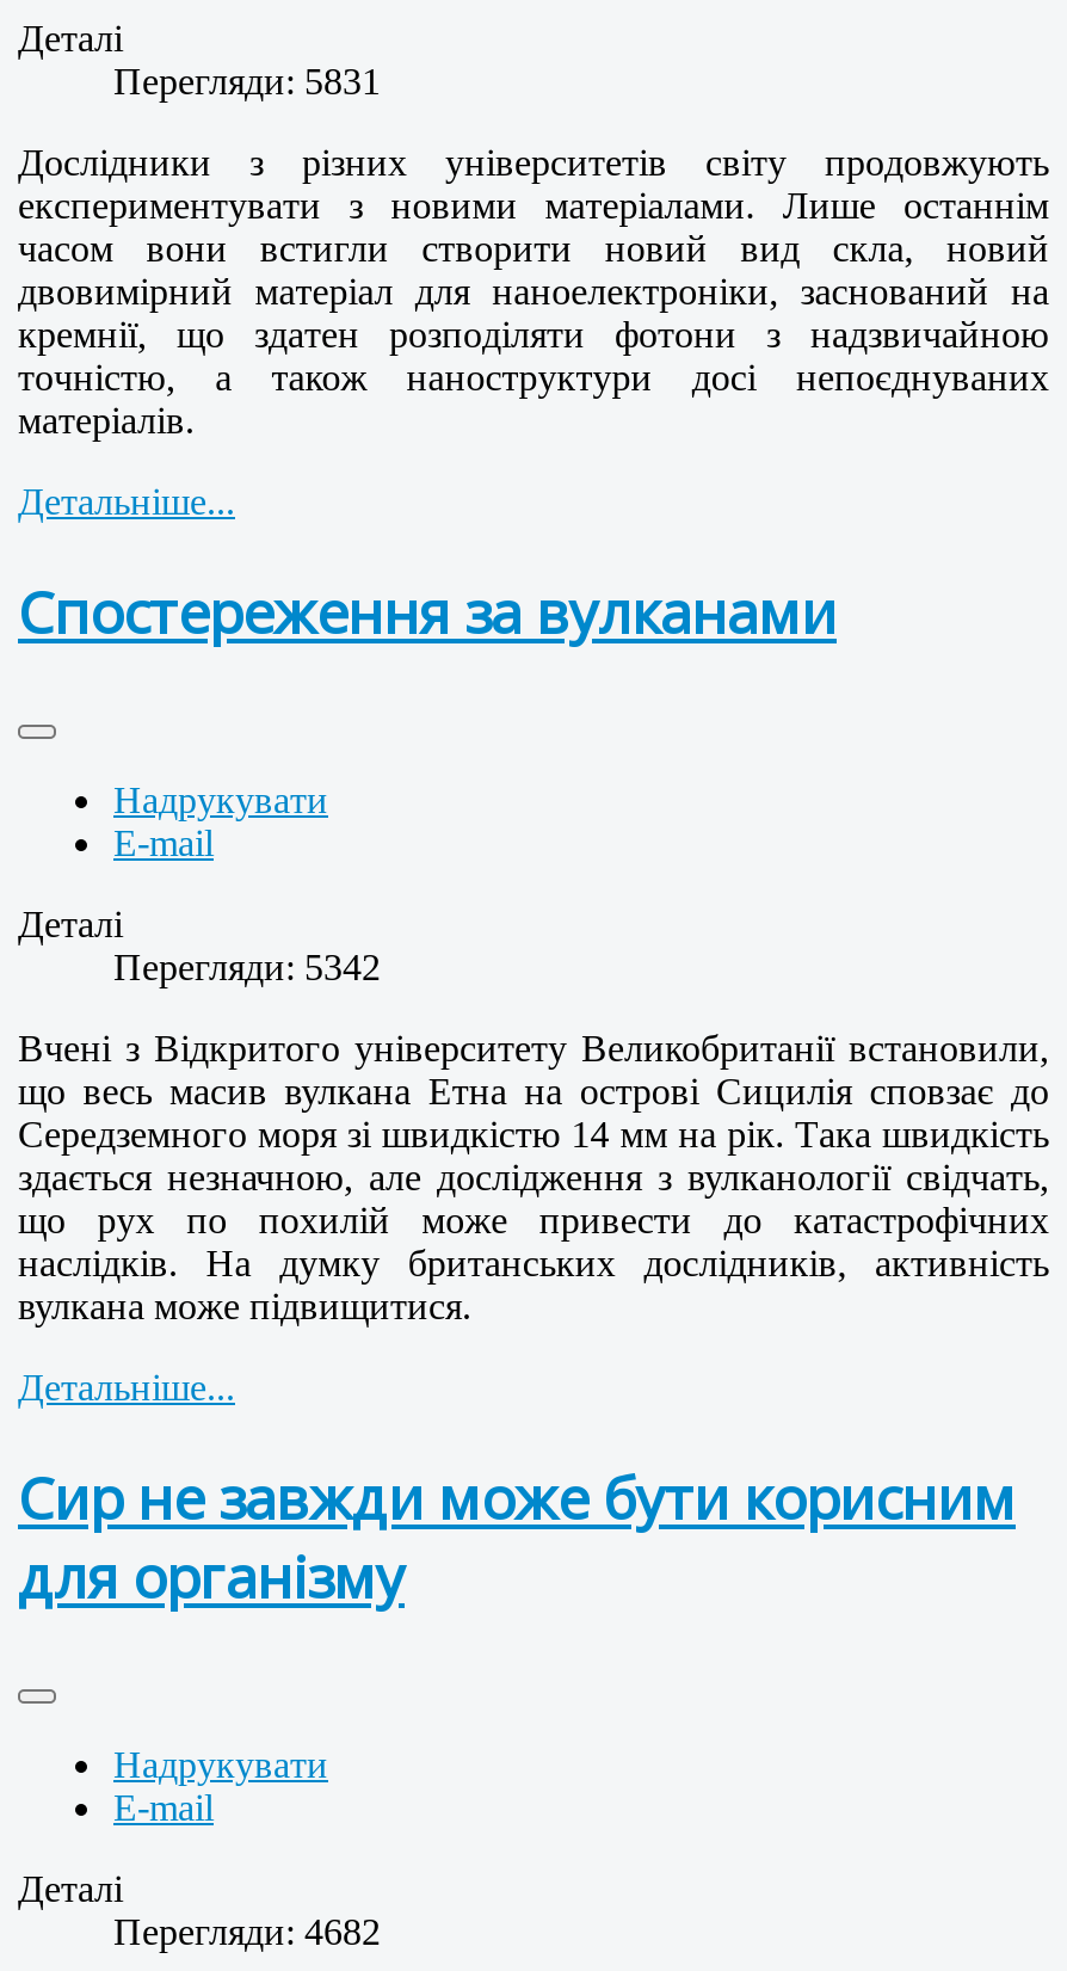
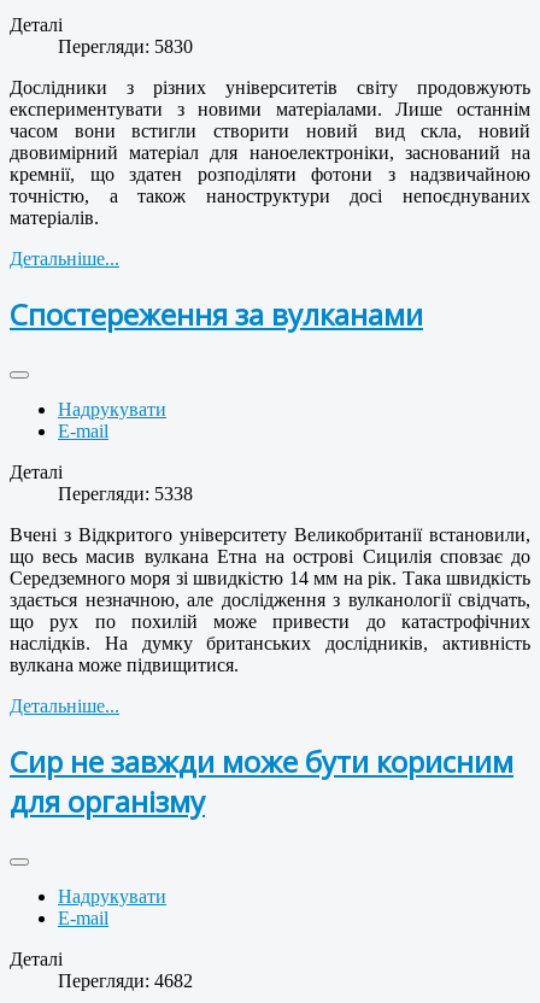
- Перегляди: 5831
+ Перегляди: 5830

- Перегляди: 5342
+ Перегляди: 5338
